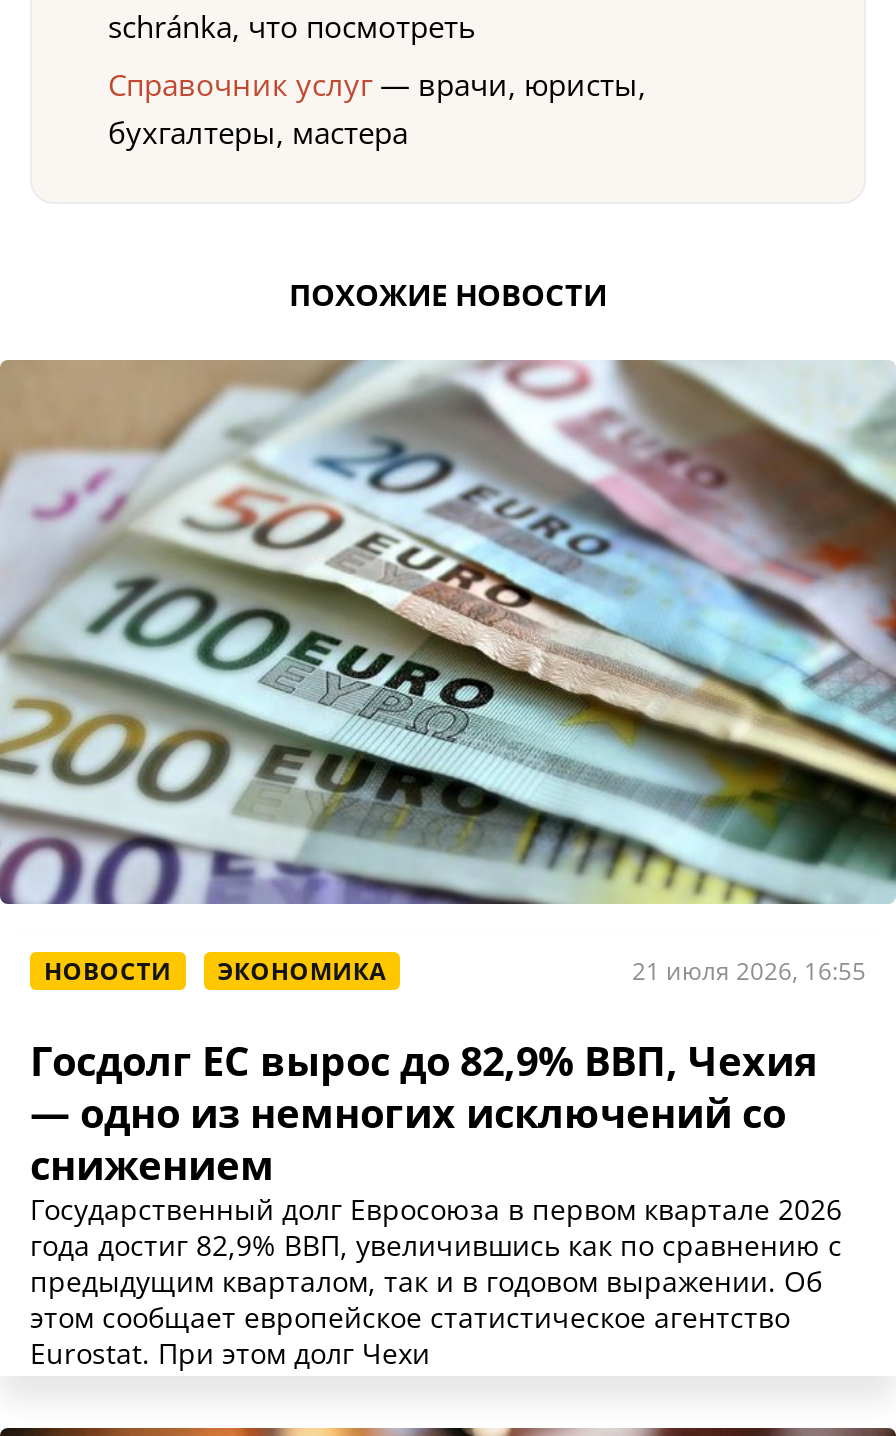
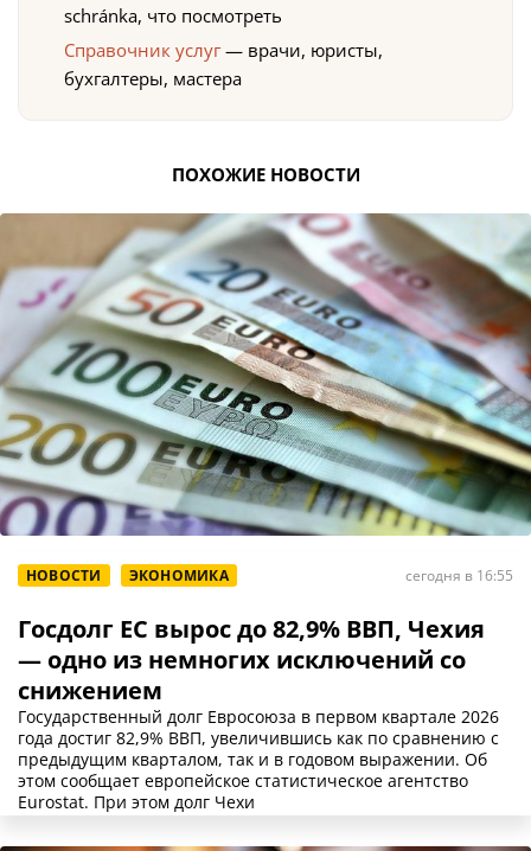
- 21 июля 2026, 16:55
+ сегодня в 16:55
